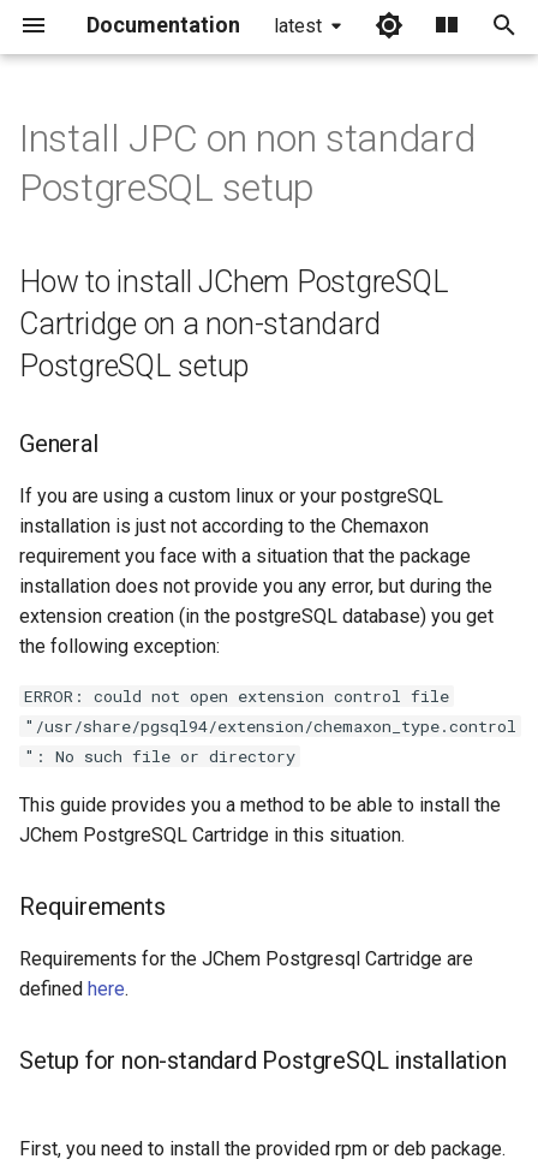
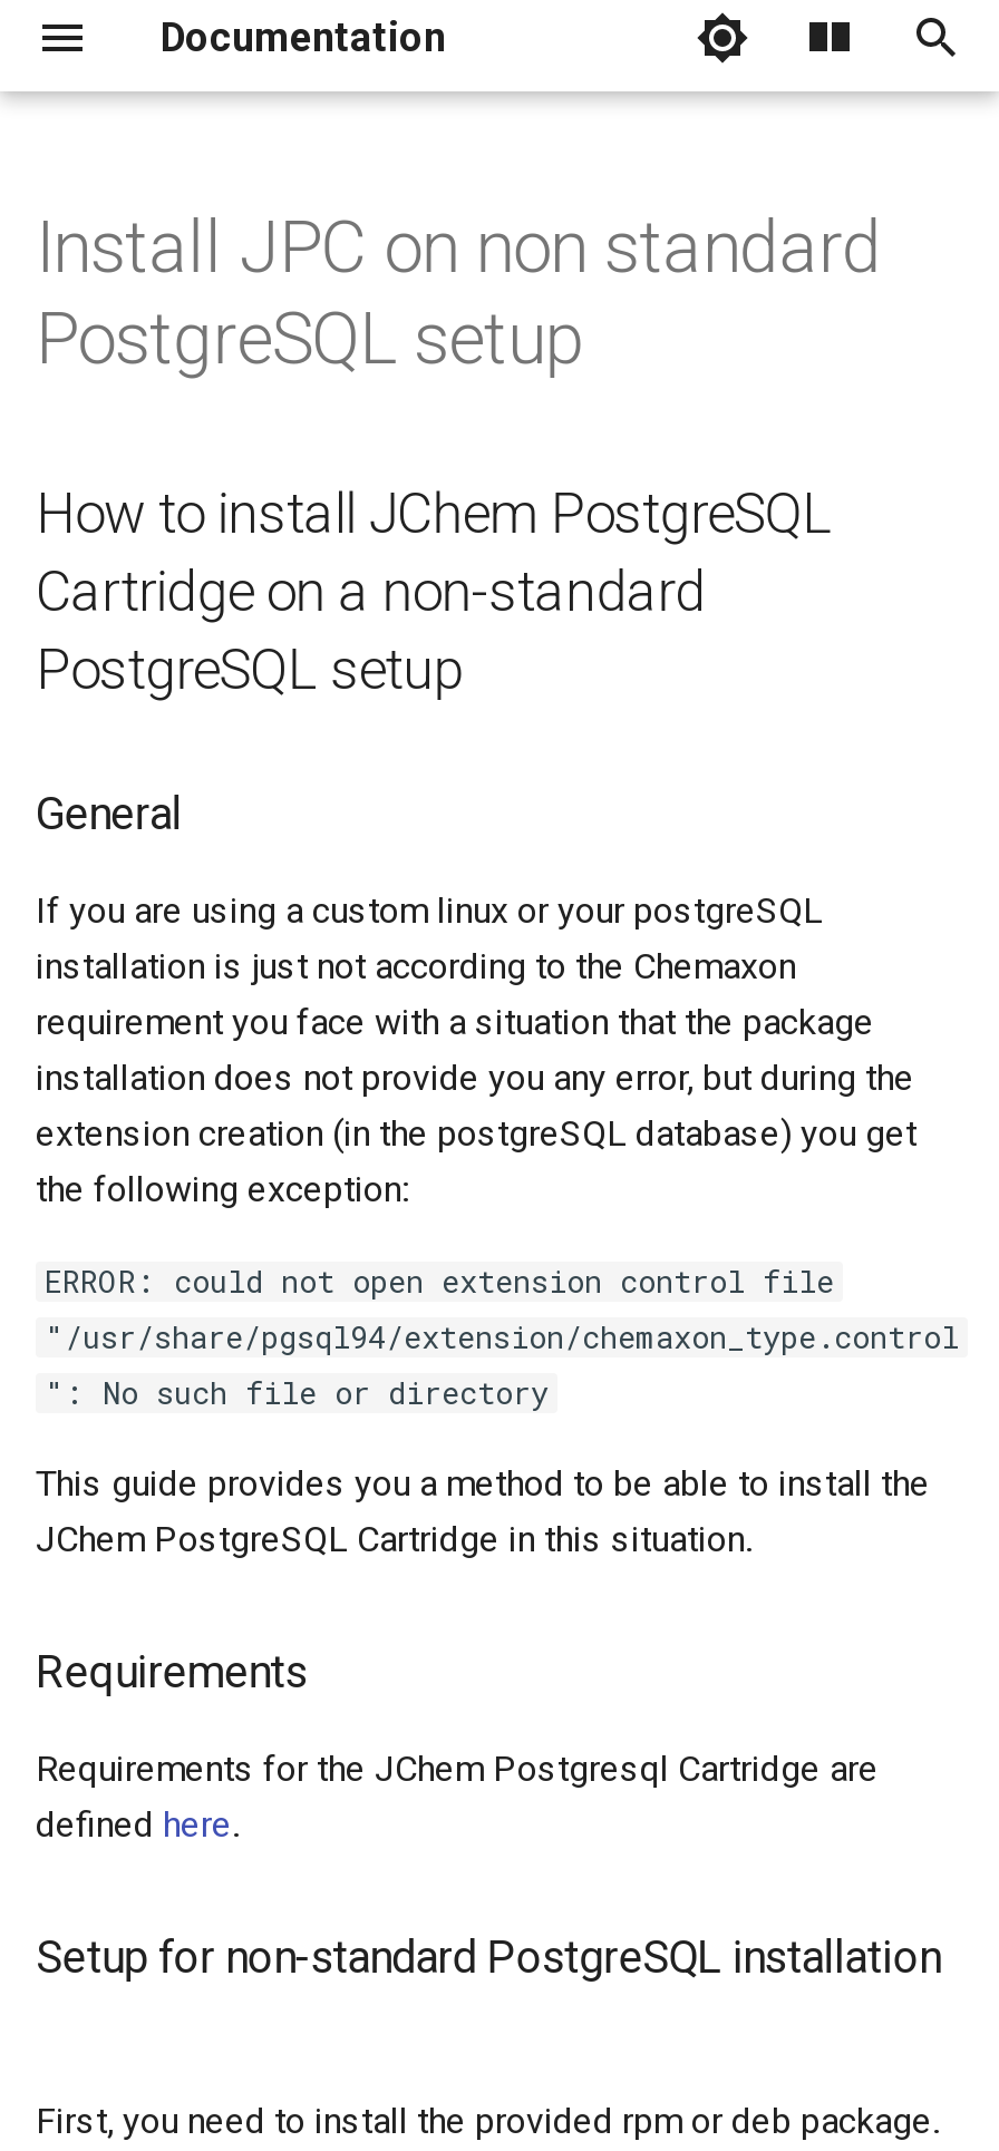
- latest
